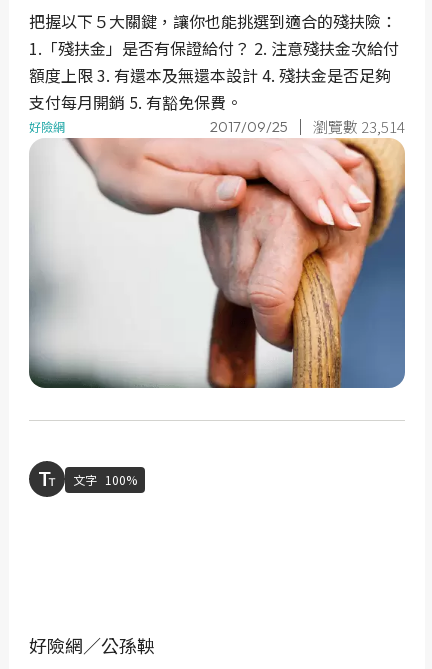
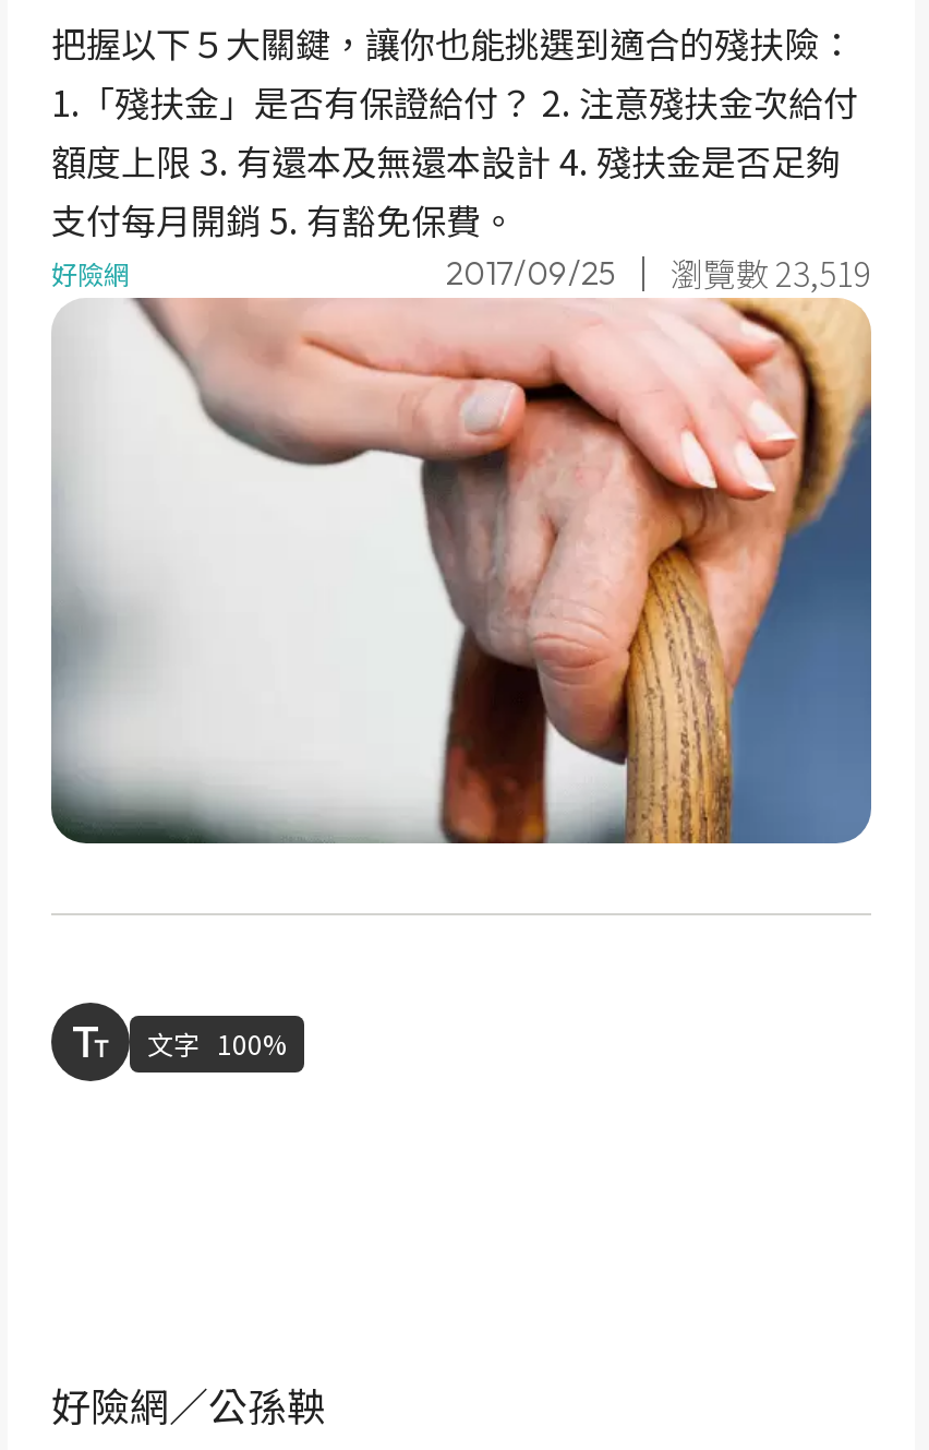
- 2017/09/25 瀏覽數 23,514
+ 2017/09/25 瀏覽數 23,519
